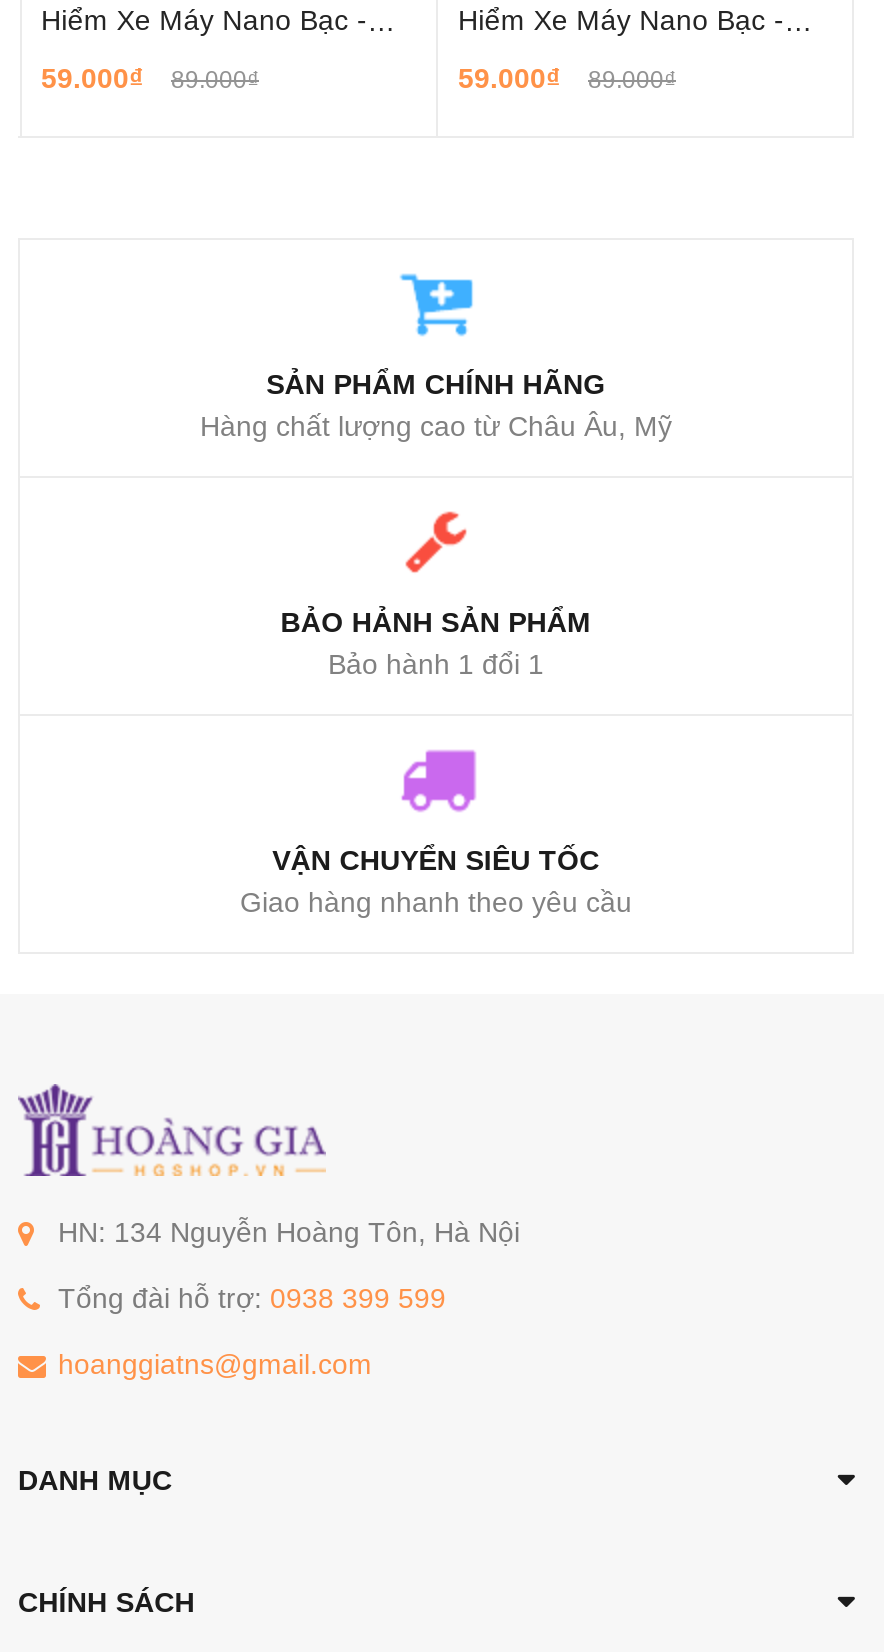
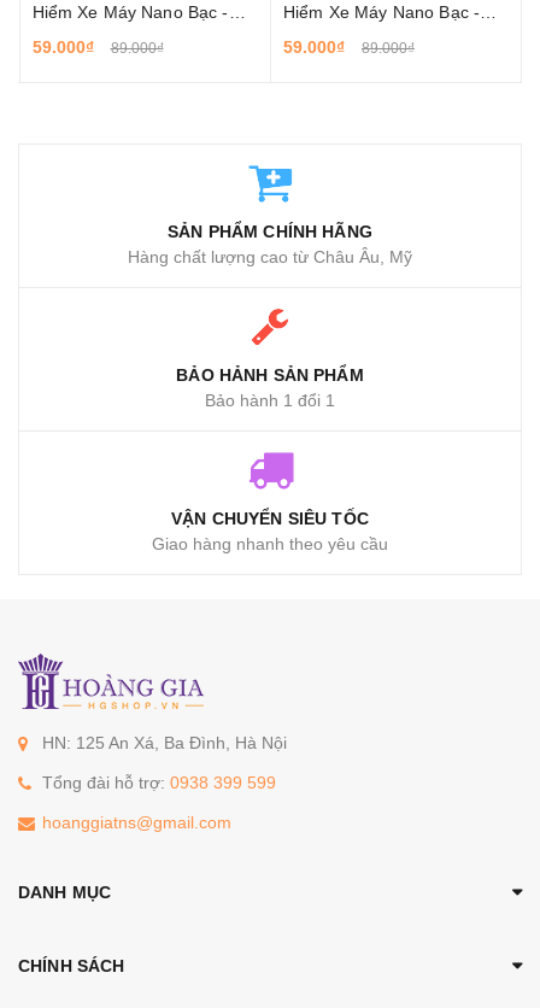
- HN: 134 Nguyễn Hoàng Tôn, Hà Nội
+ HN: 125 An Xá, Ba Đình, Hà Nội
